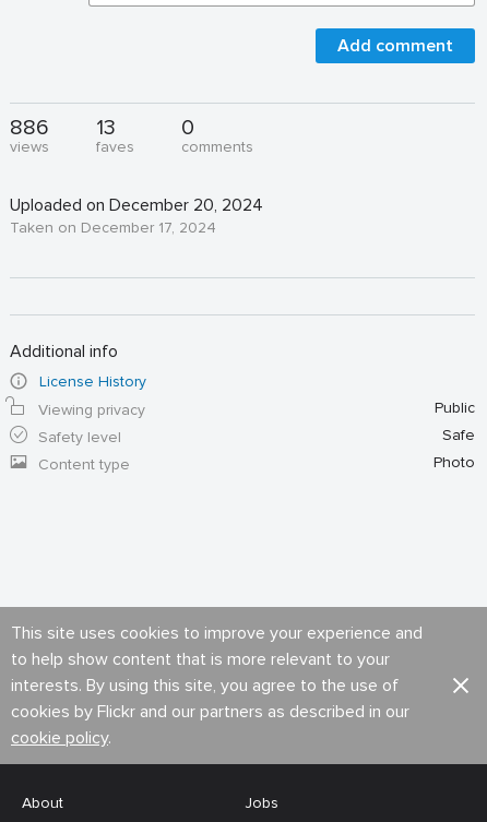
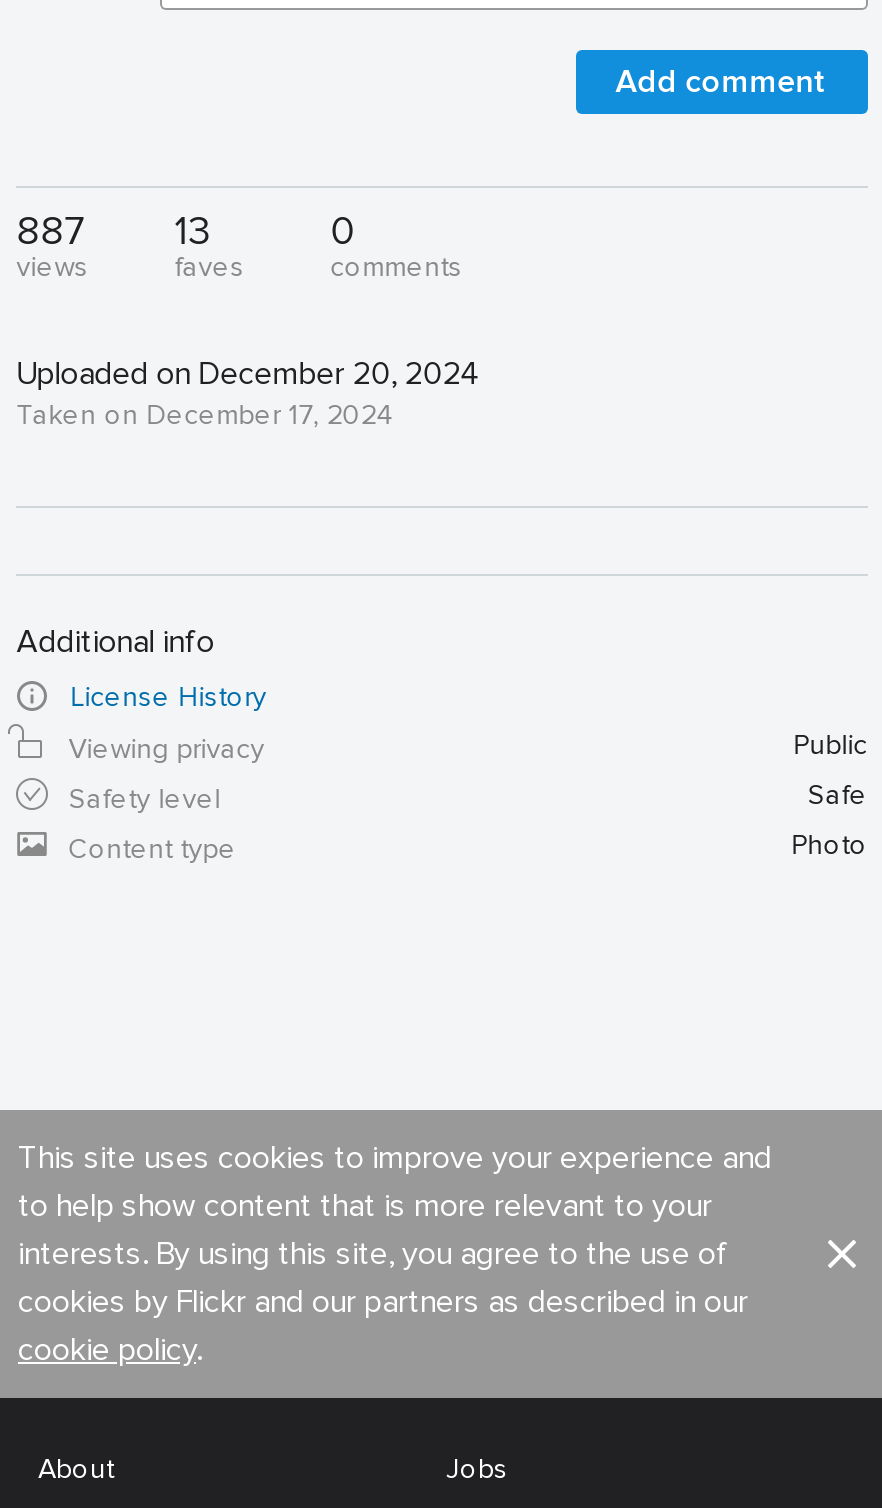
- 886 13
+ 887 13
